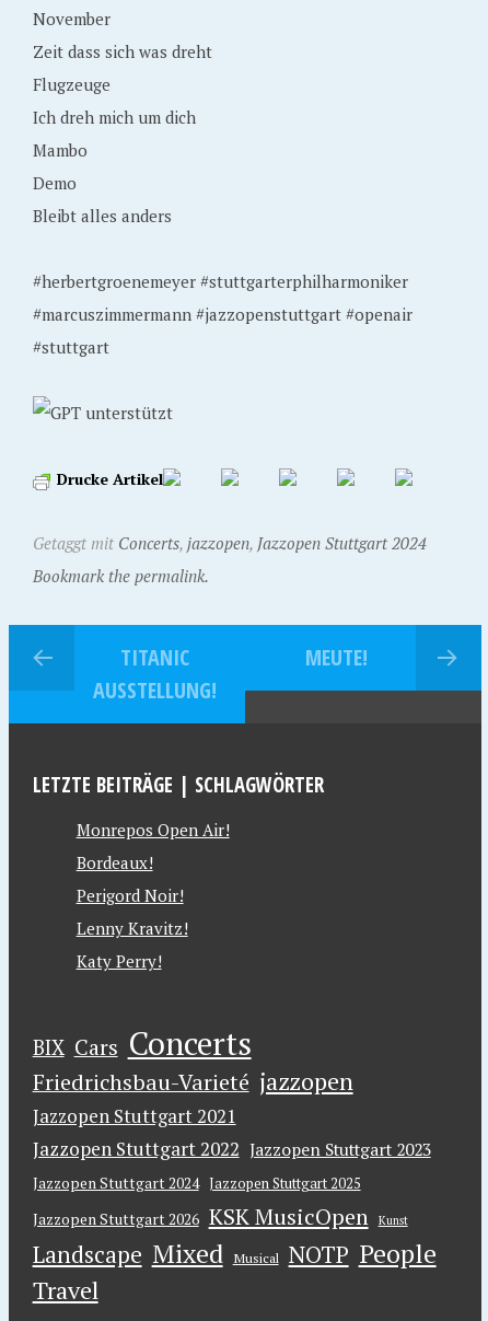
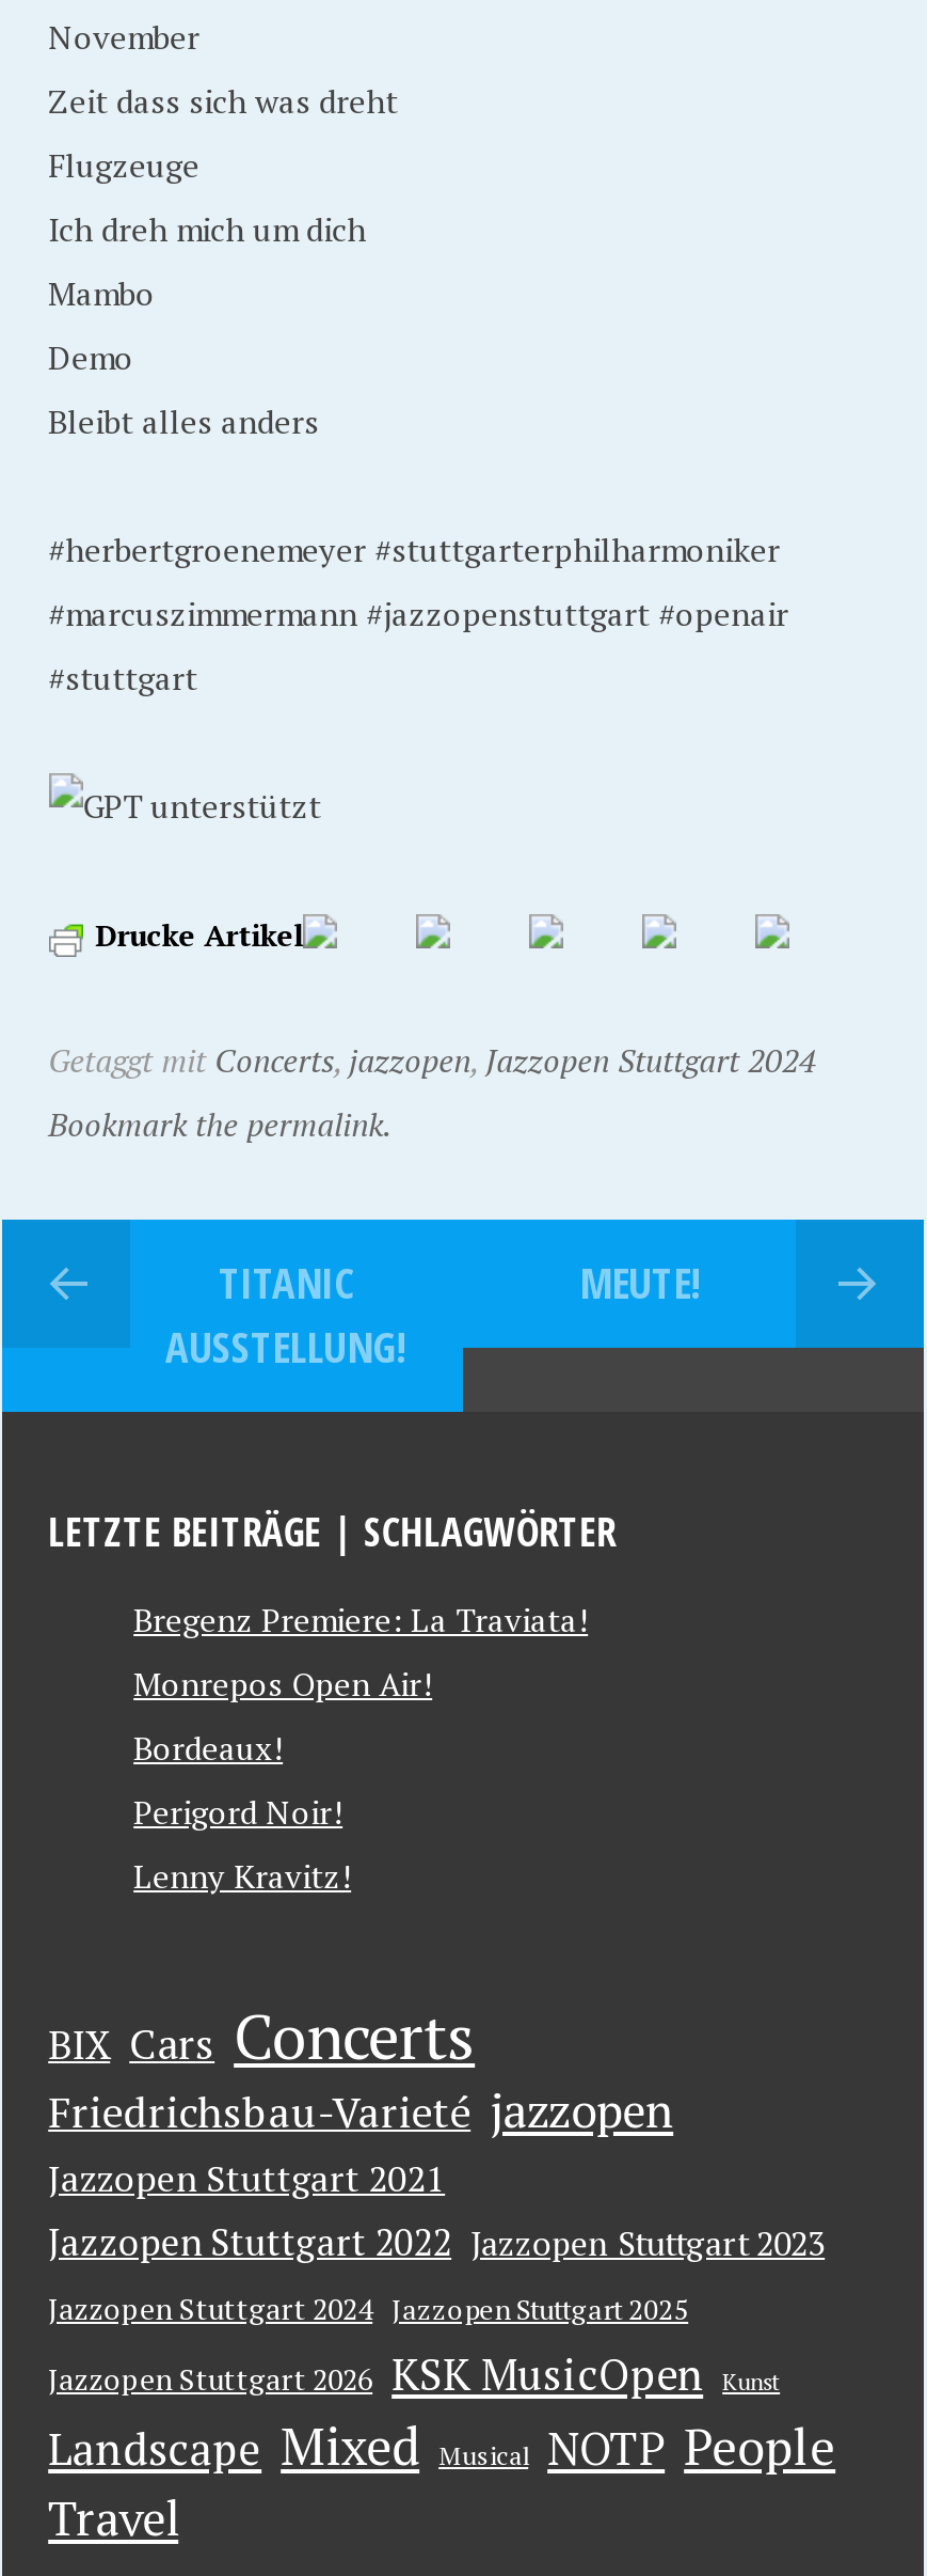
+ Bregenz Premiere: La Traviata!

moved down: Monrepos Open Air! | Bordeaux! | Perigord Noir! | Lenny Kravitz!

- Katy Perry!
